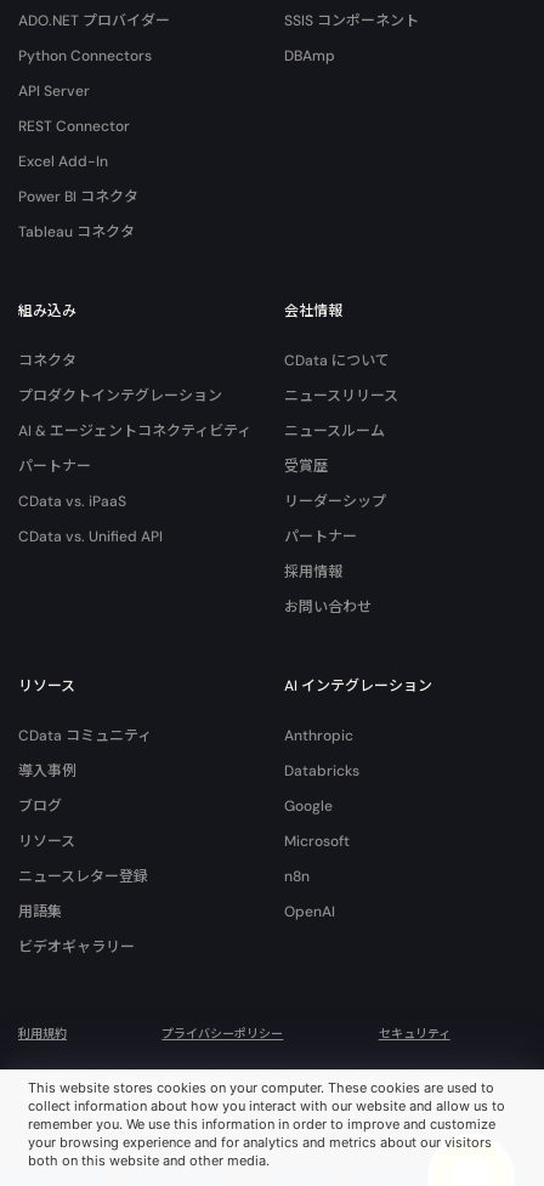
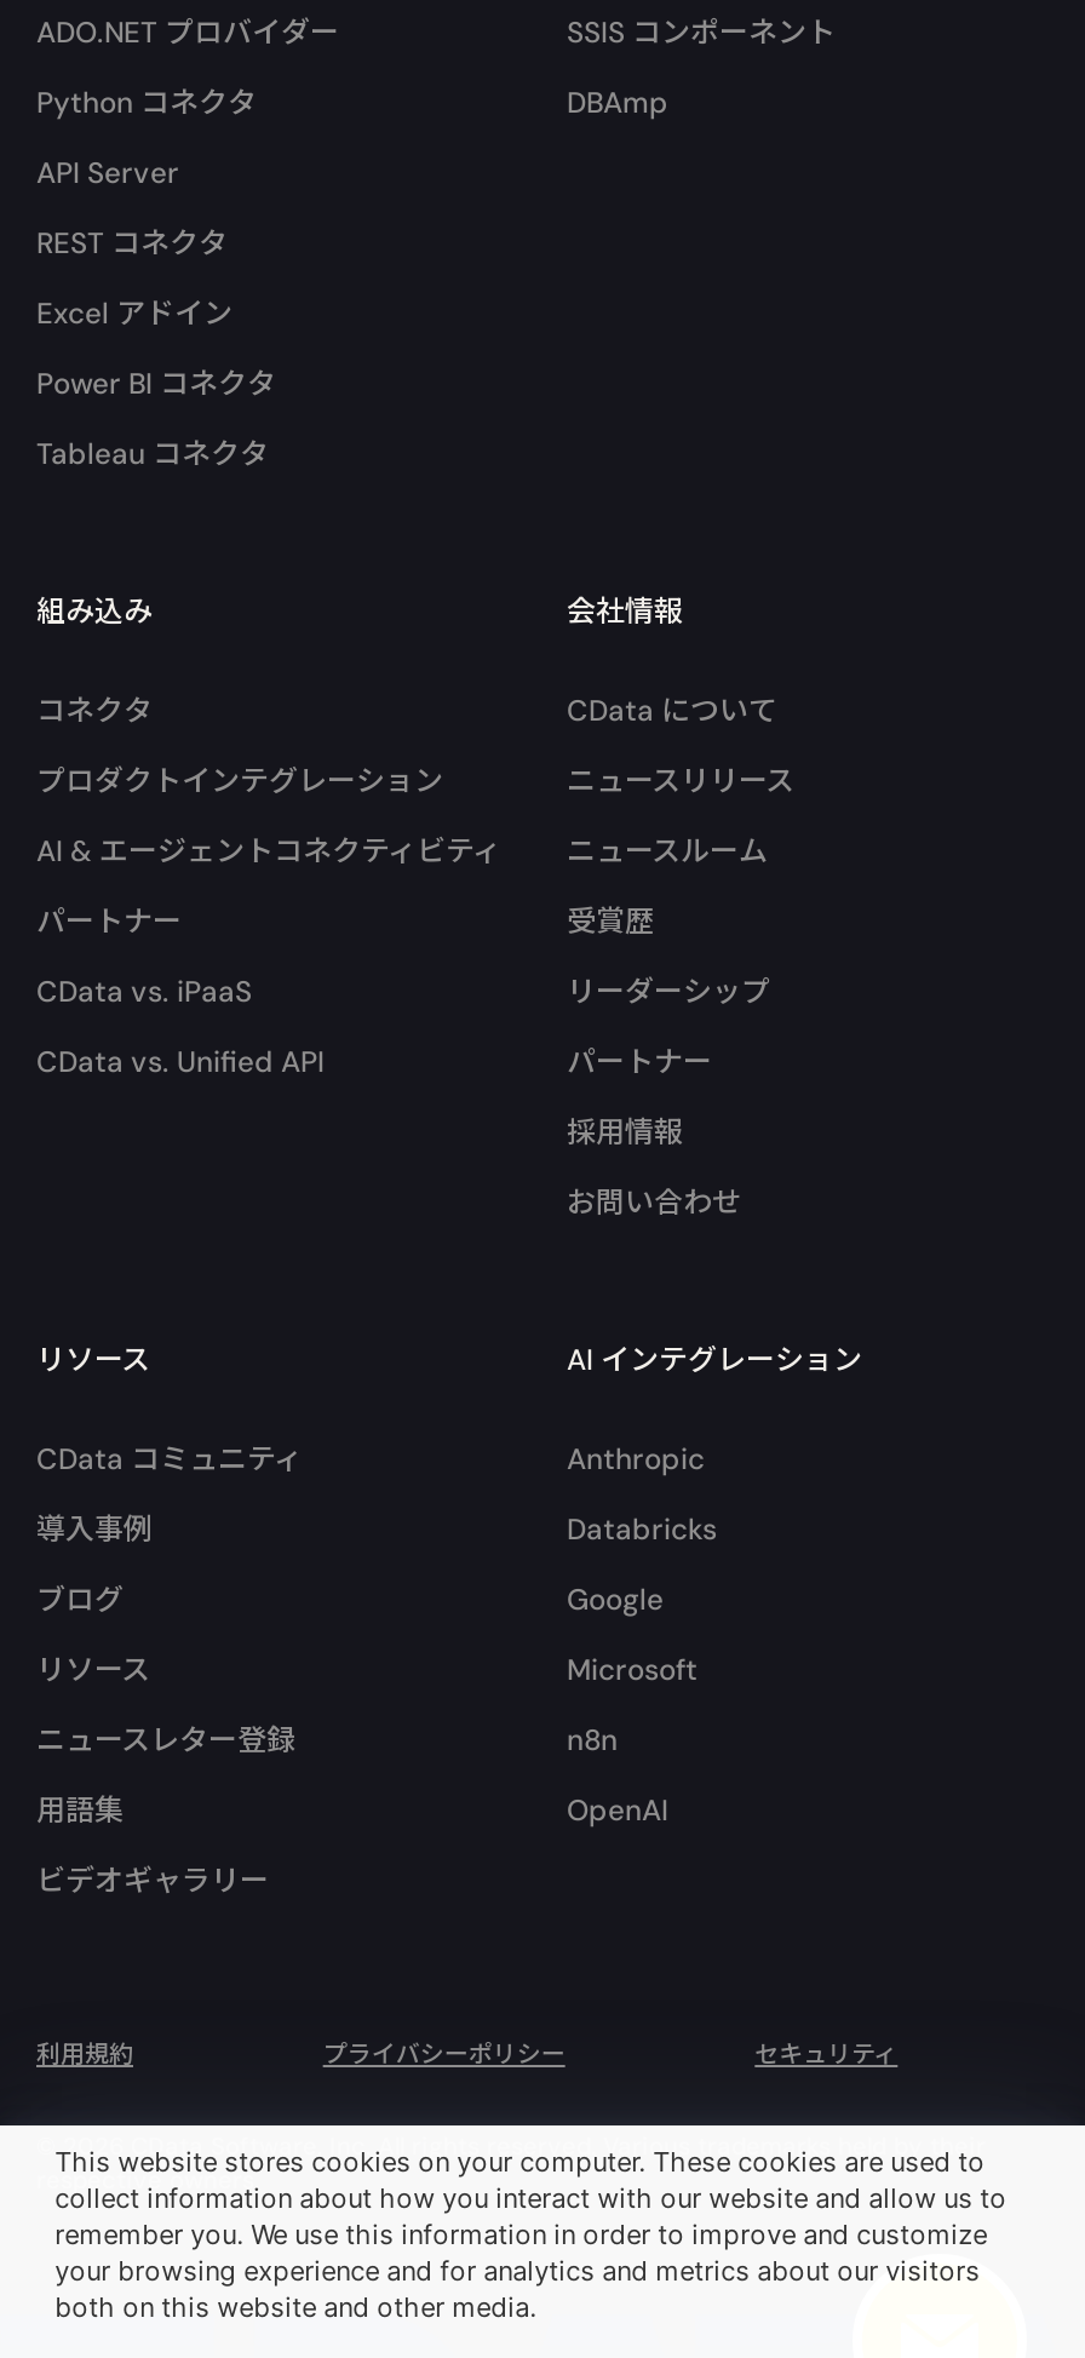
- Python Connectors
+ Python コネクタ

- REST Connector
+ REST コネクタ

- Excel Add-In
+ Excel アドイン
